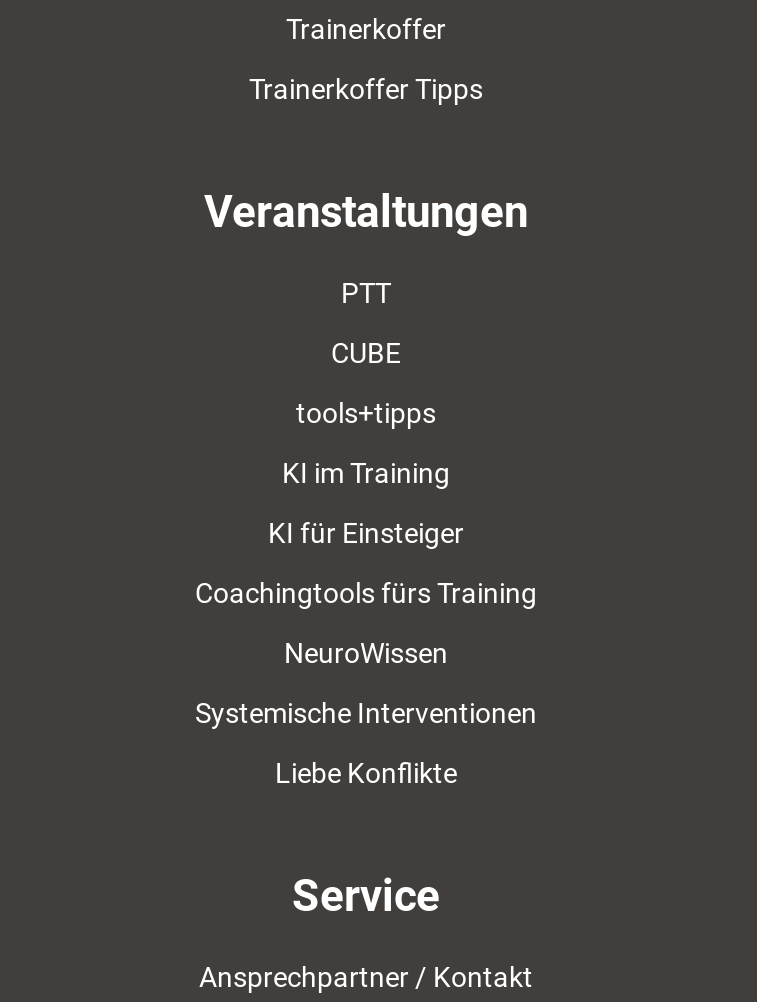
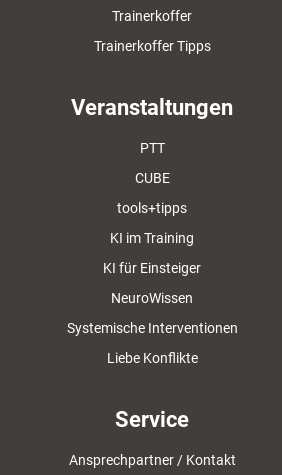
- Coachingtools fürs Training
